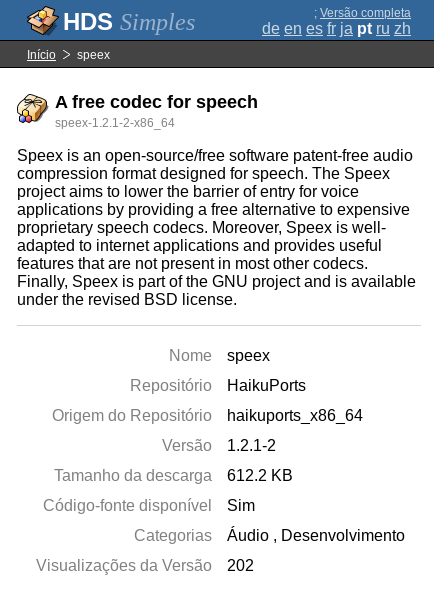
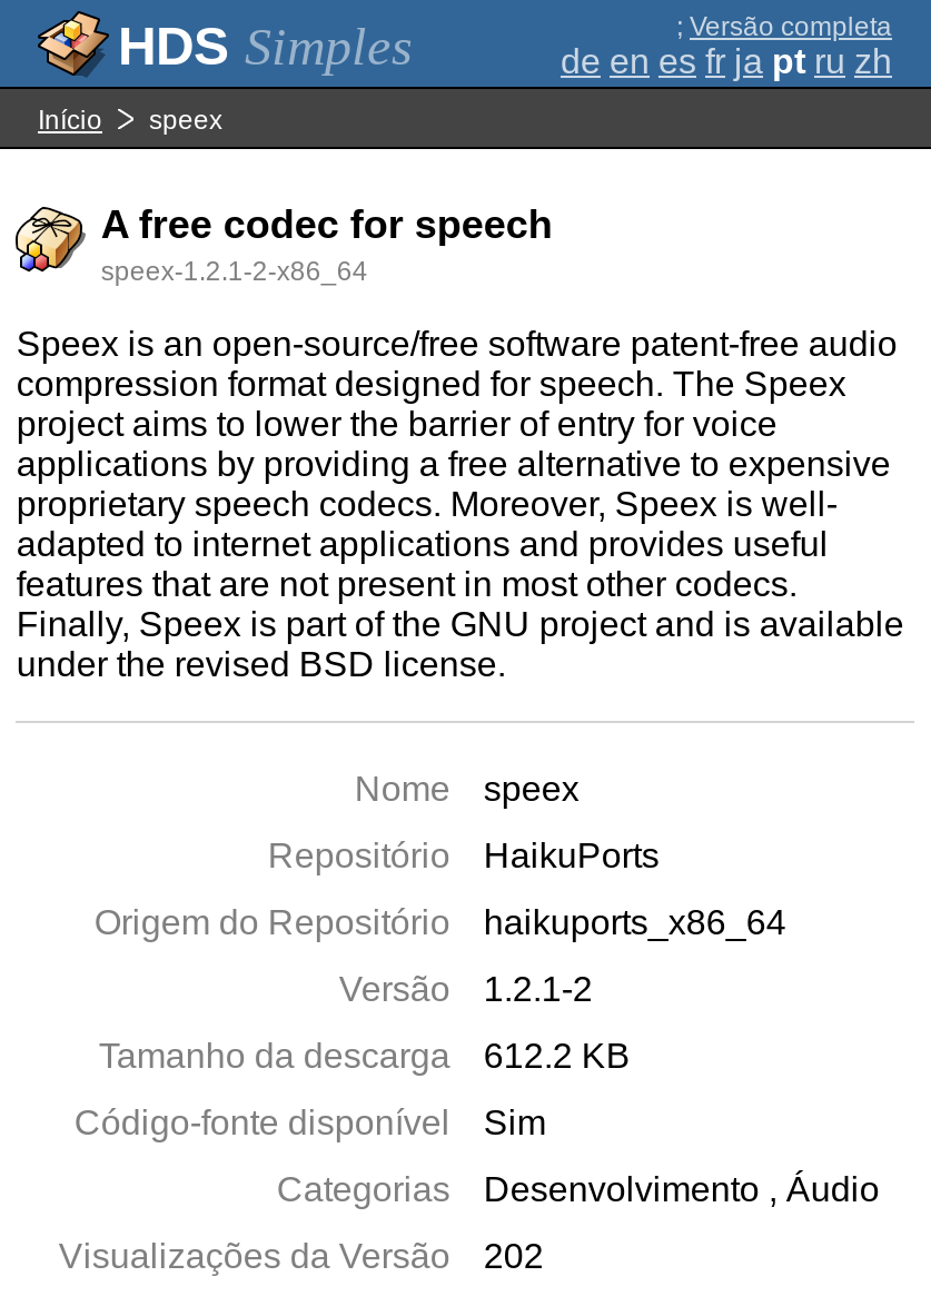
- Áudio , Desenvolvimento
+ Desenvolvimento , Áudio
